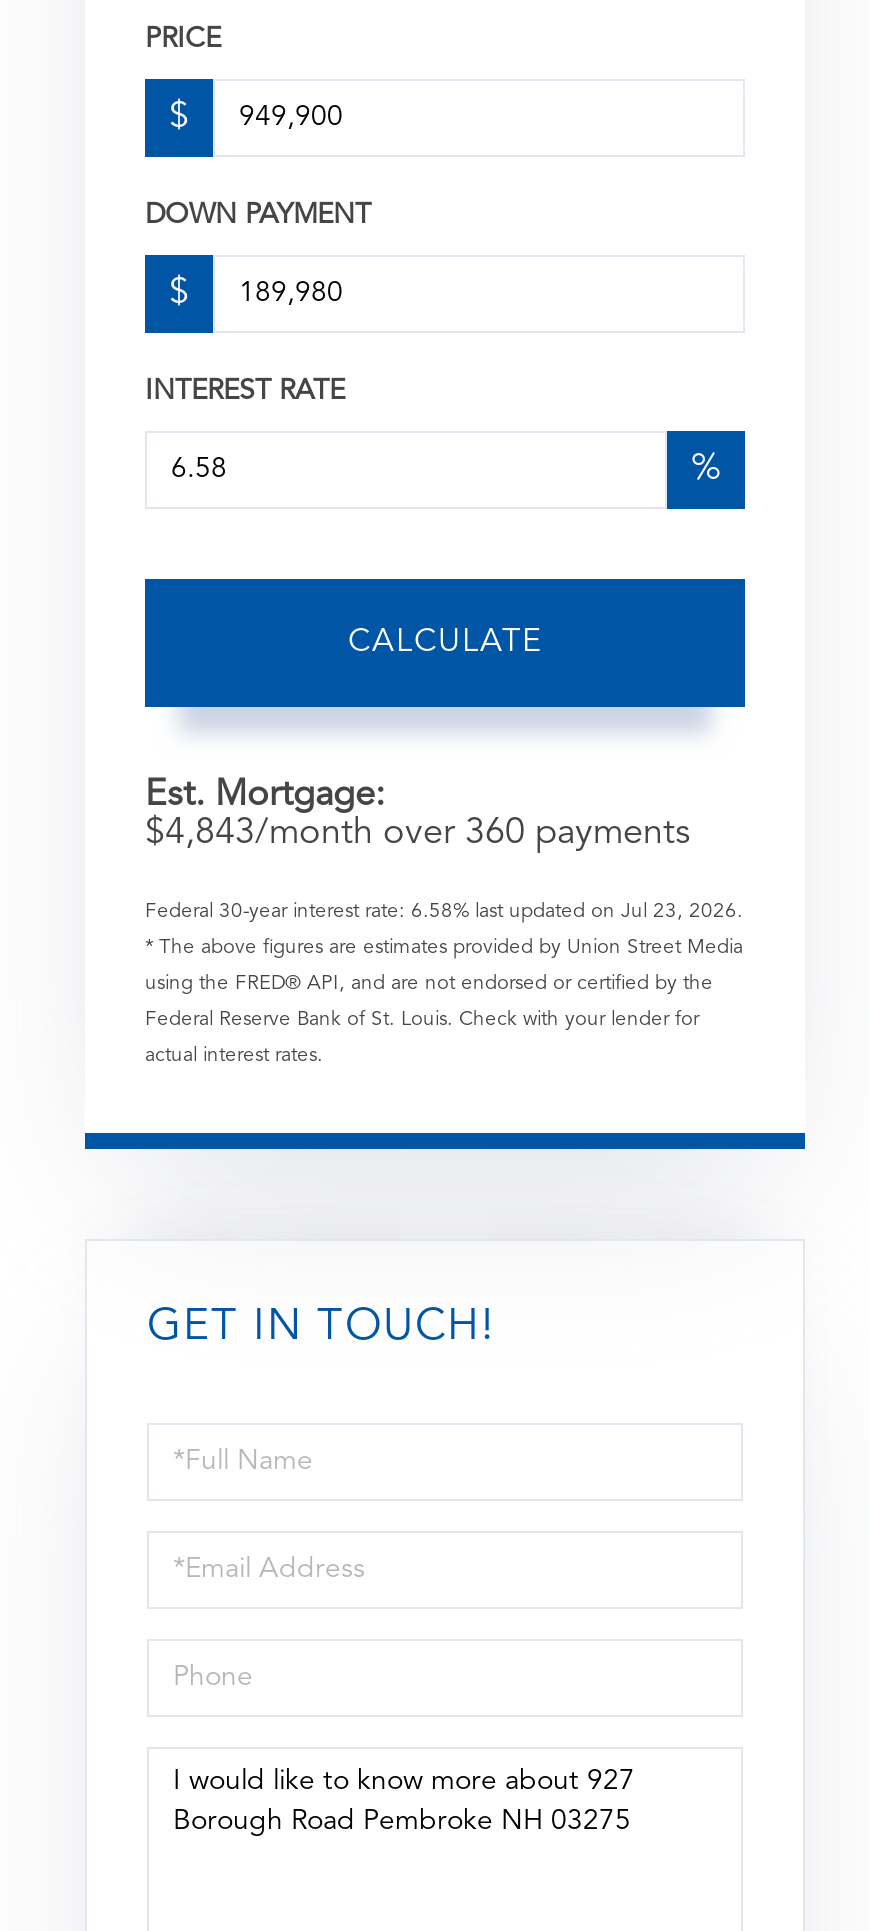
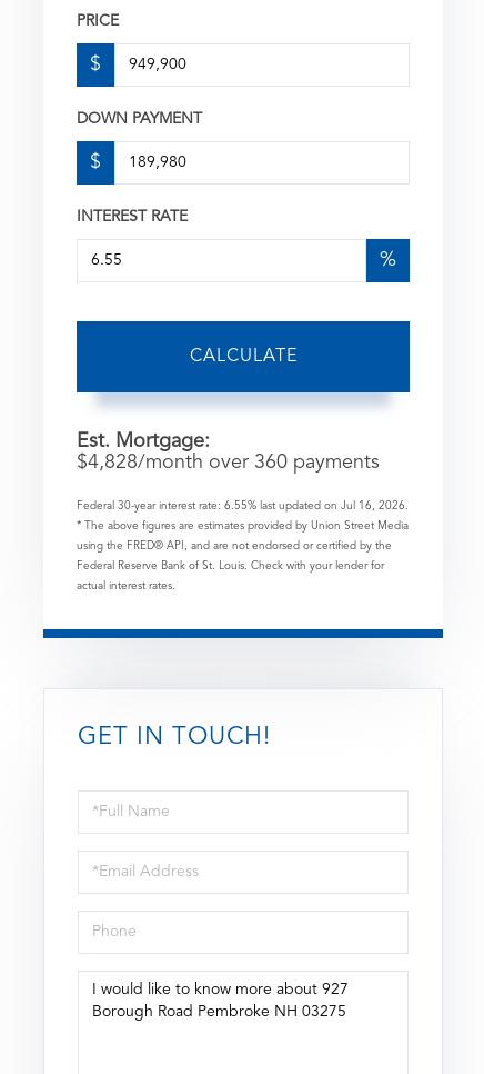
- $4,843/month over 360 payments
+ $4,828/month over 360 payments

- Federal 30-year interest rate: 6.58% last updated on Jul 23, 2026.
+ Federal 30-year interest rate: 6.55% last updated on Jul 16, 2026.
